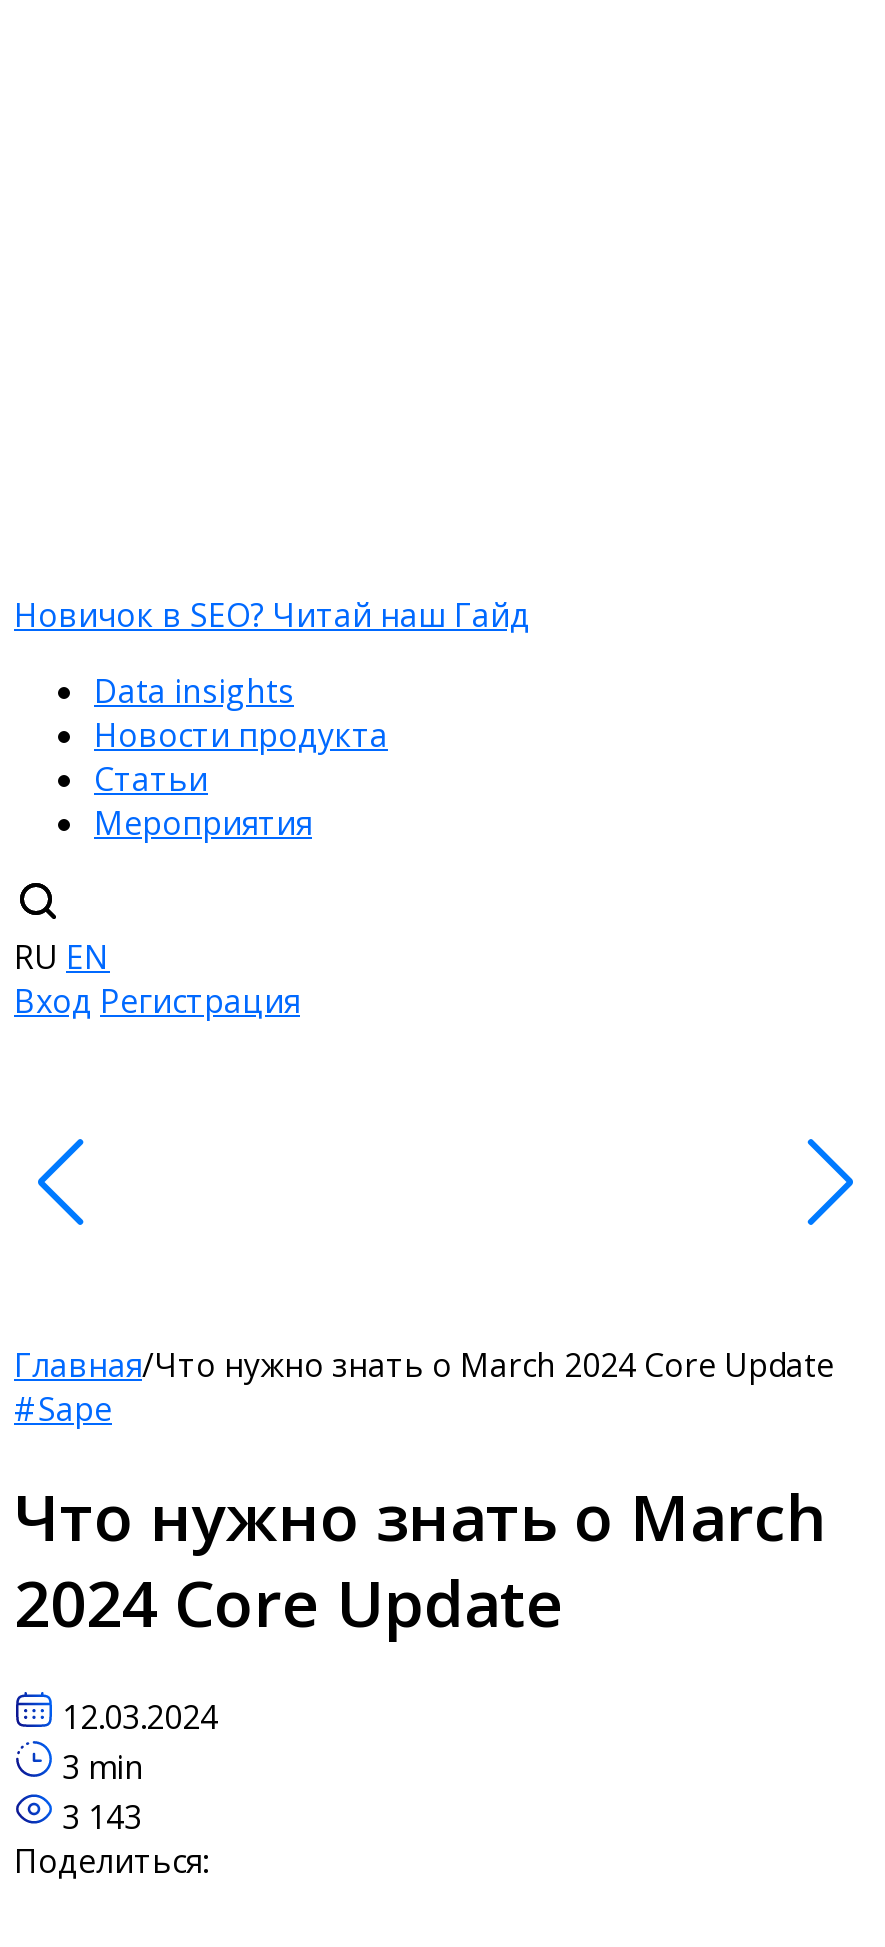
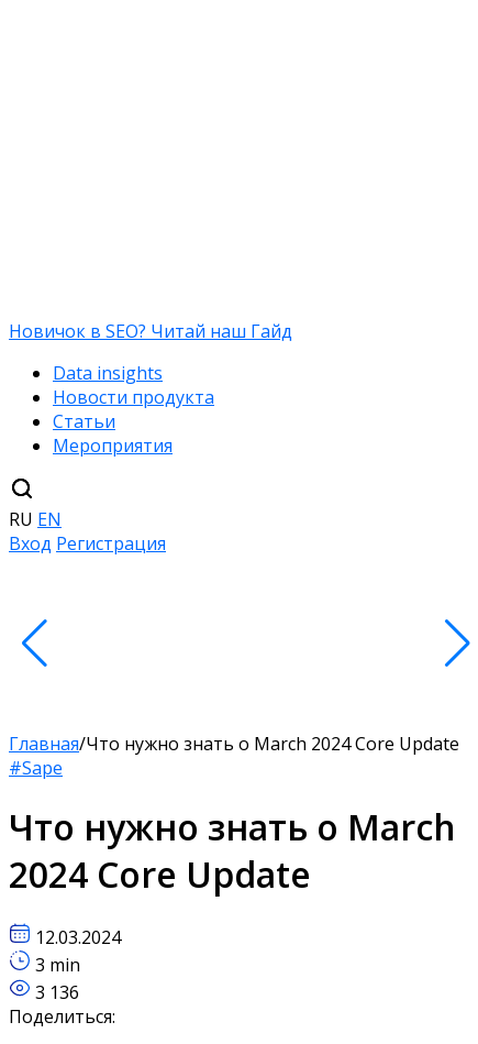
- 3 143
+ 3 136
